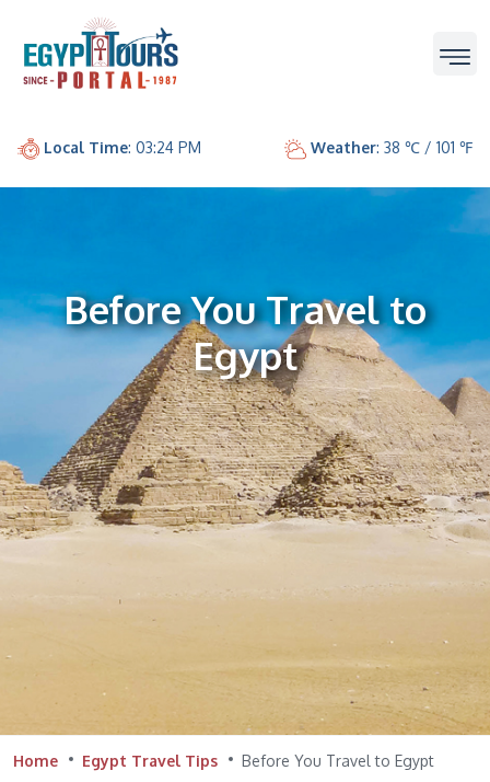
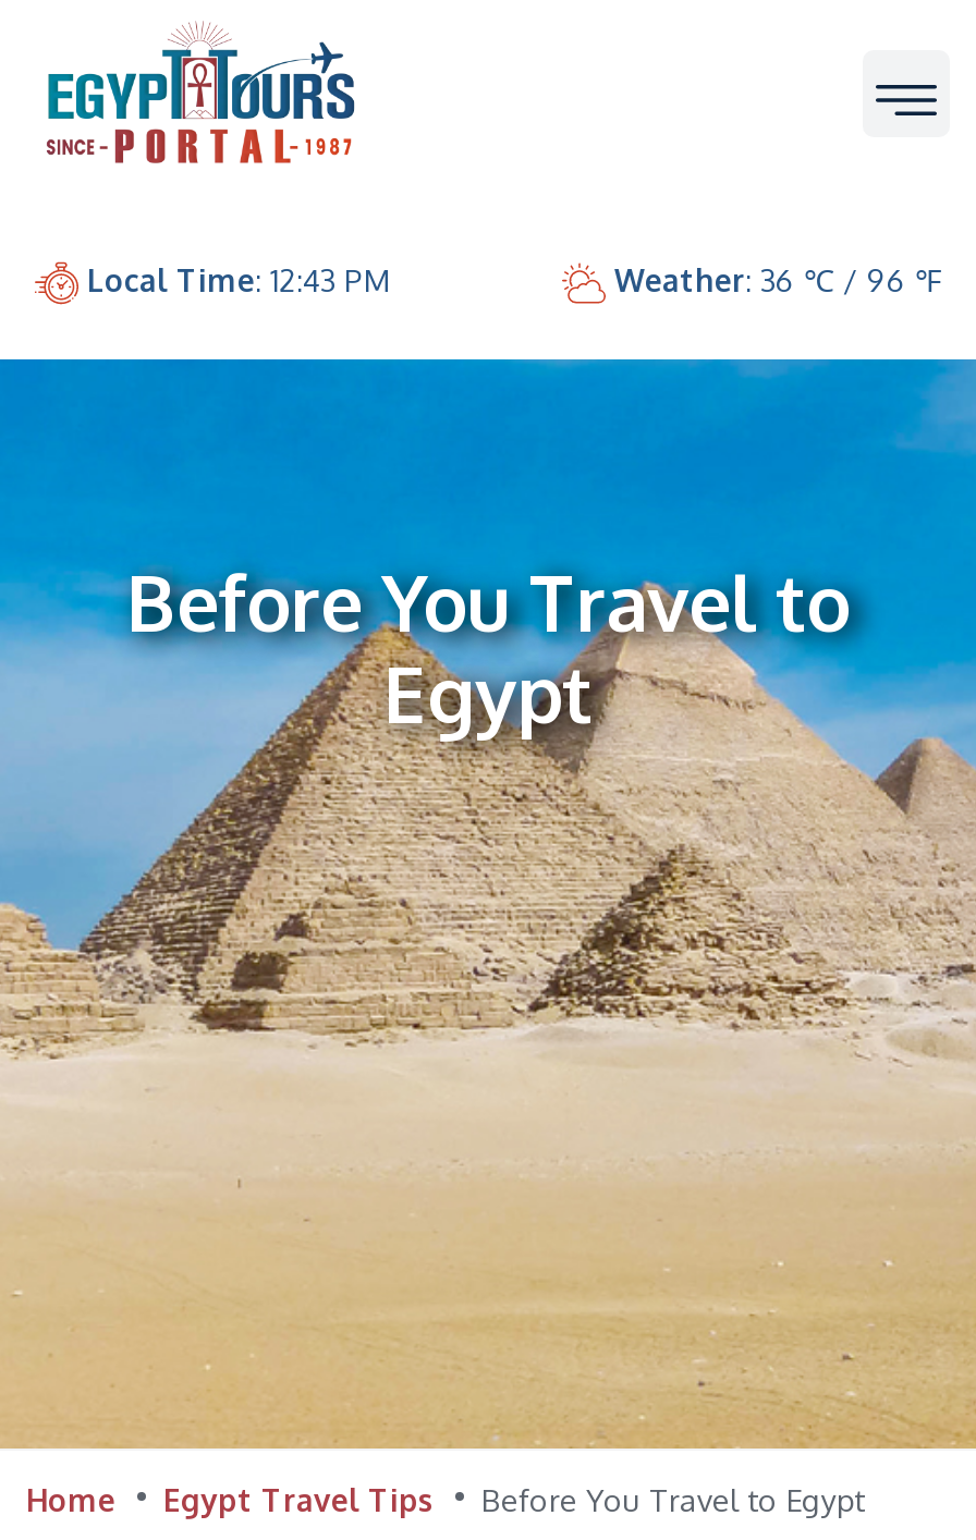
- Local Time: 03:24 PM
+ Local Time: 12:43 PM

- Weather: 38 ℃ / 101 ℉
+ Weather: 36 ℃ / 96 ℉
